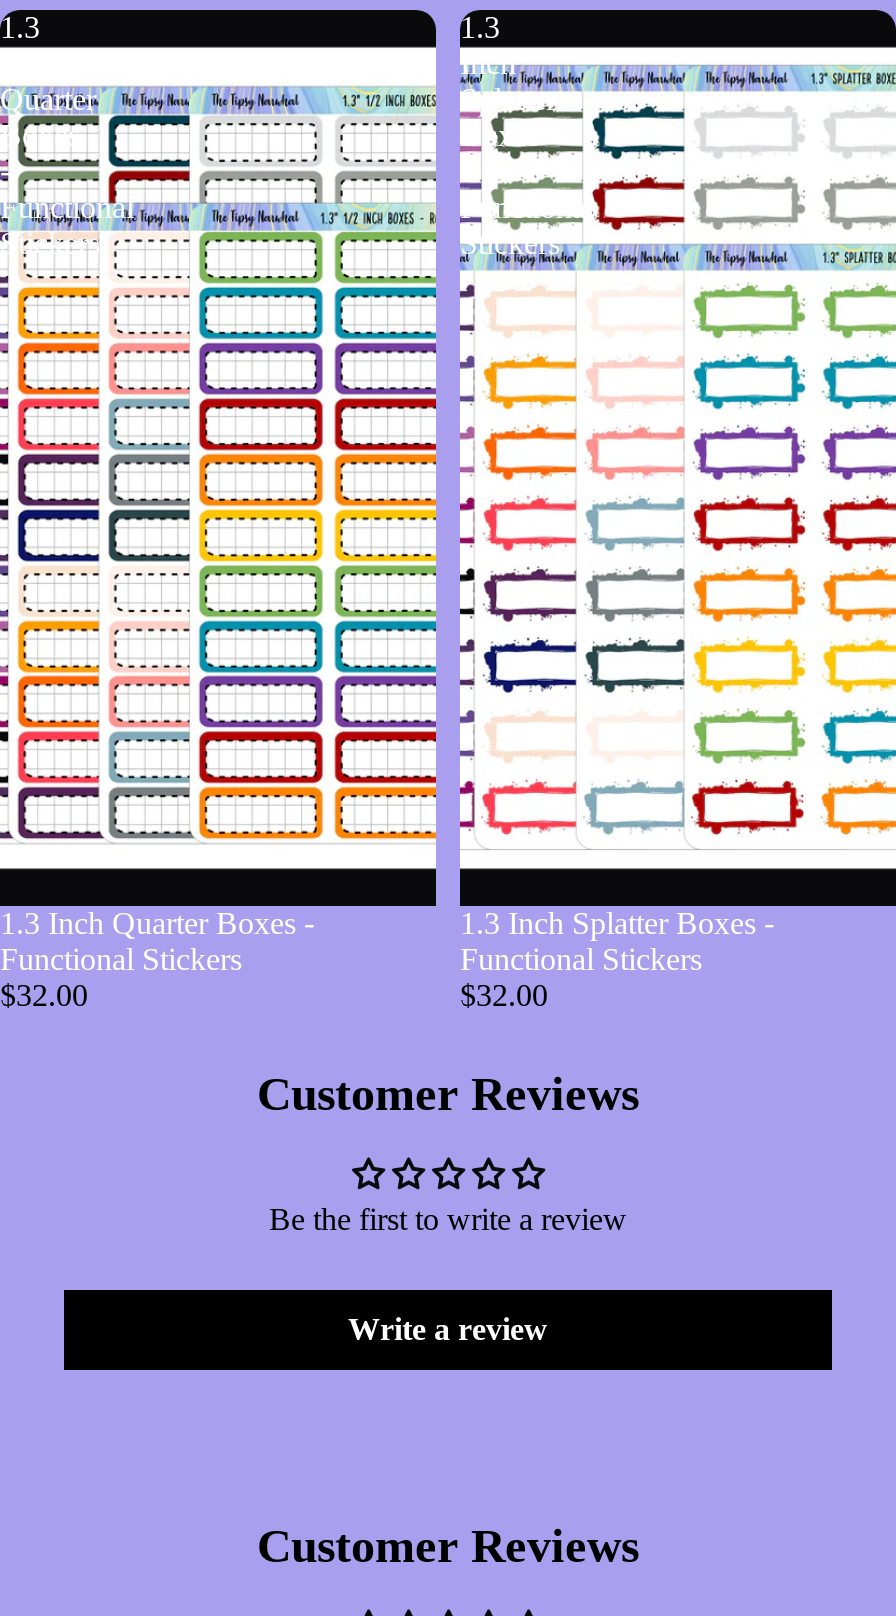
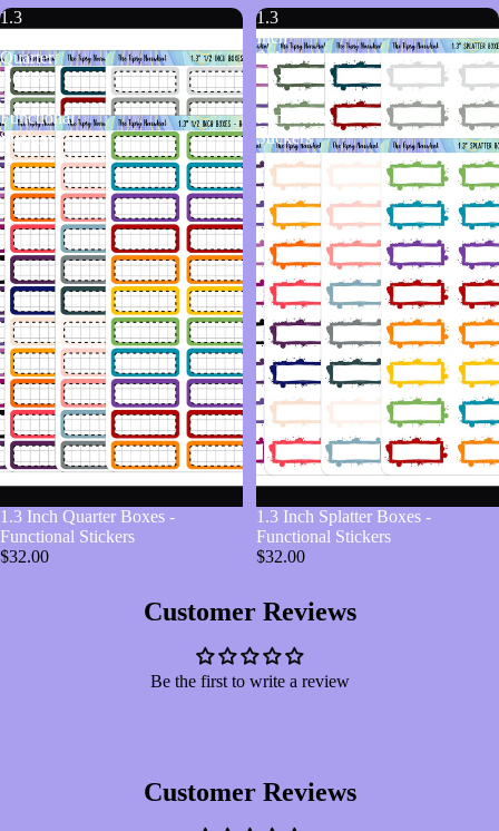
- Write a review
